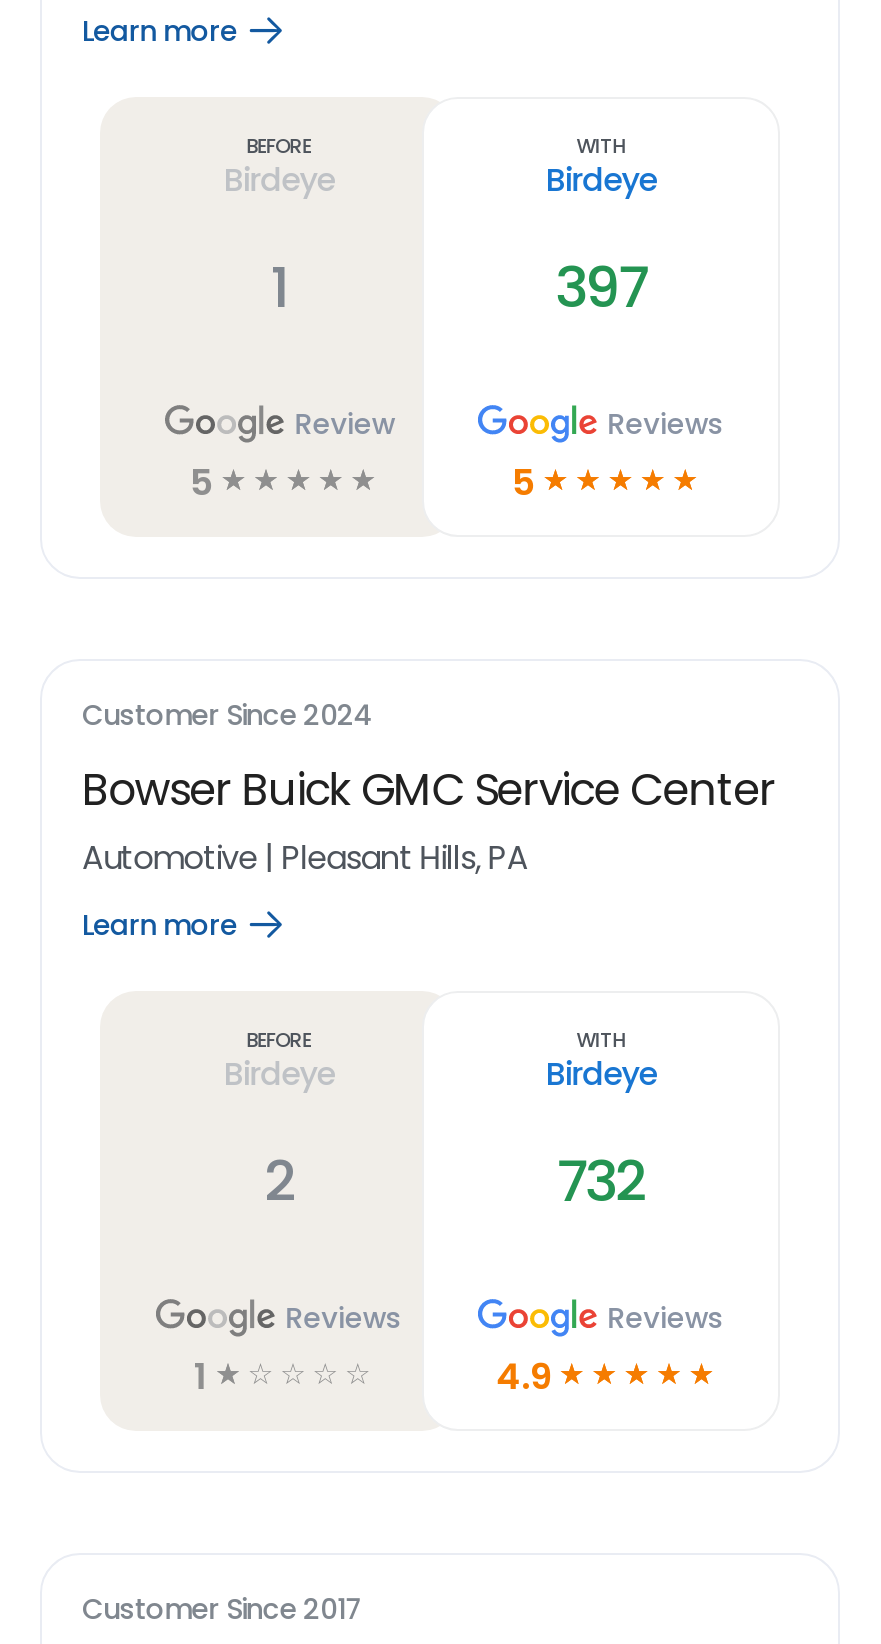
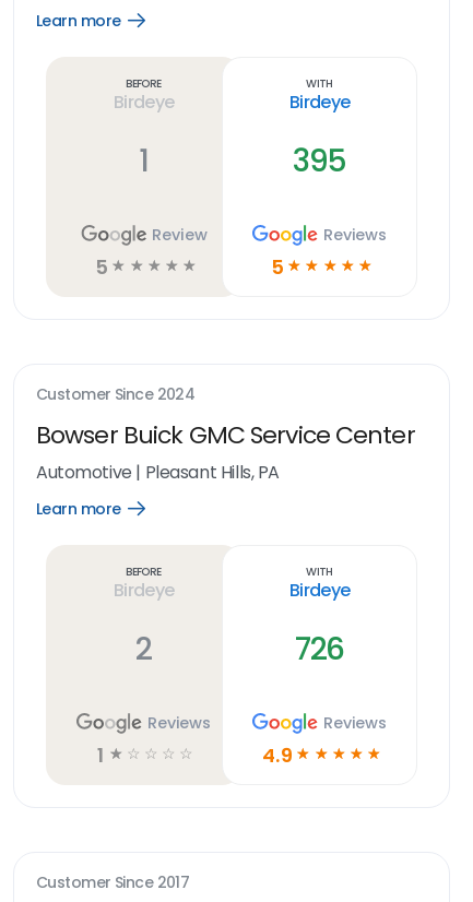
- 397
+ 395

- 732
+ 726
